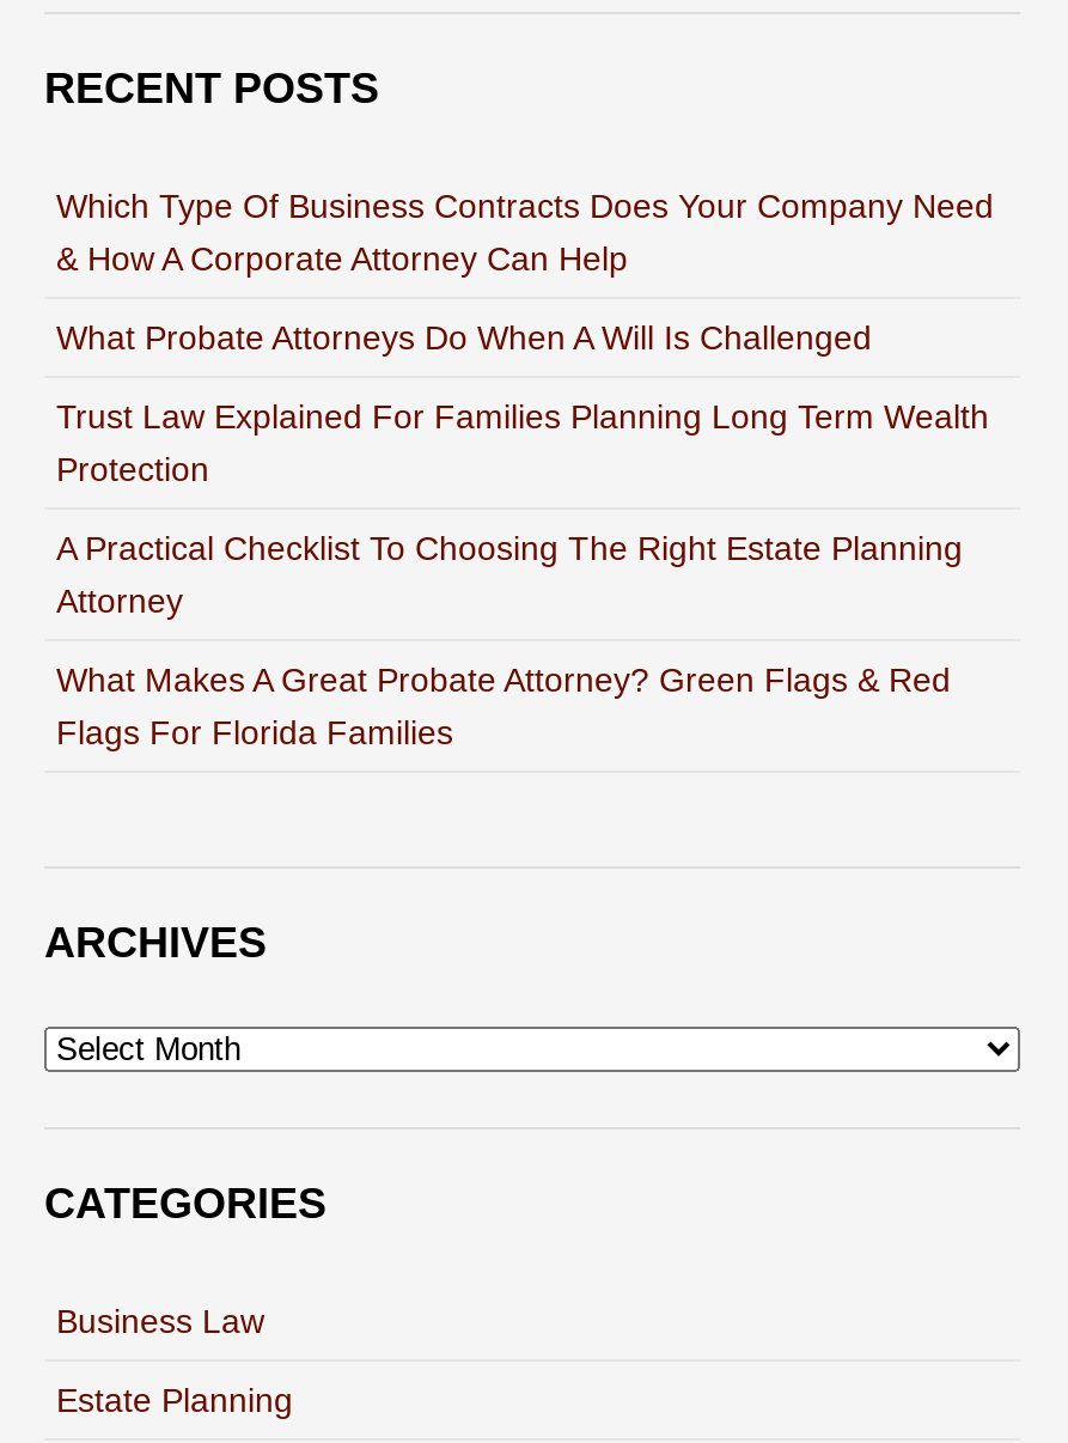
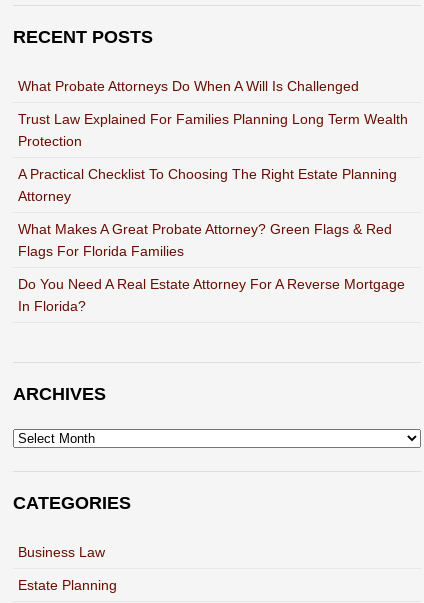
- Which Type Of Business Contracts Does Your Company Need
- & How A Corporate Attorney Can Help

moved up: What Probate Attorneys Do When A Will Is Challenged | Trust Law Explained For Families Planning Long Term Wealth | Protection | A Practical Checklist To Choosing The Right Estate Planning | Attorney | What Makes A Great Probate Attorney? Green Flags & Red | Flags For Florida Families

+ Do You Need A Real Estate Attorney For A Reverse Mortgage
+ In Florida?
